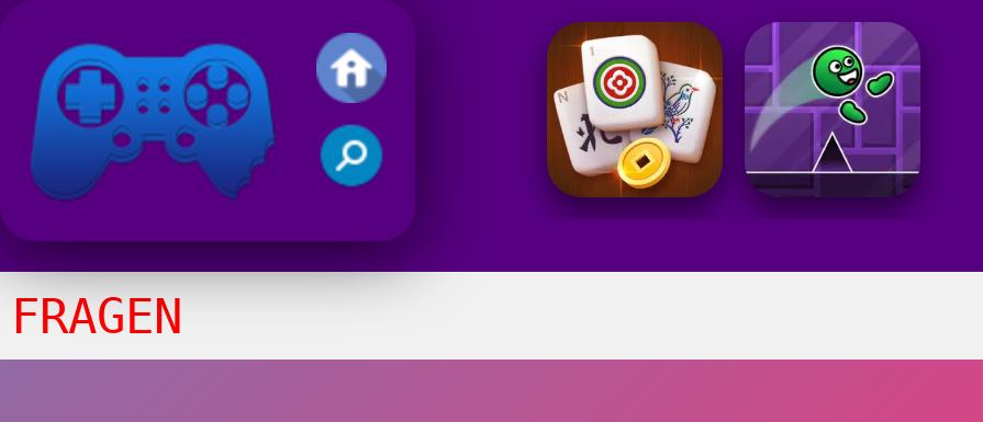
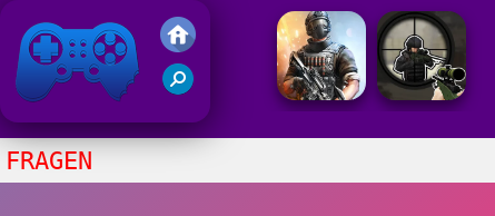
- [image]
+ [image]

- [image]
+ [image]
